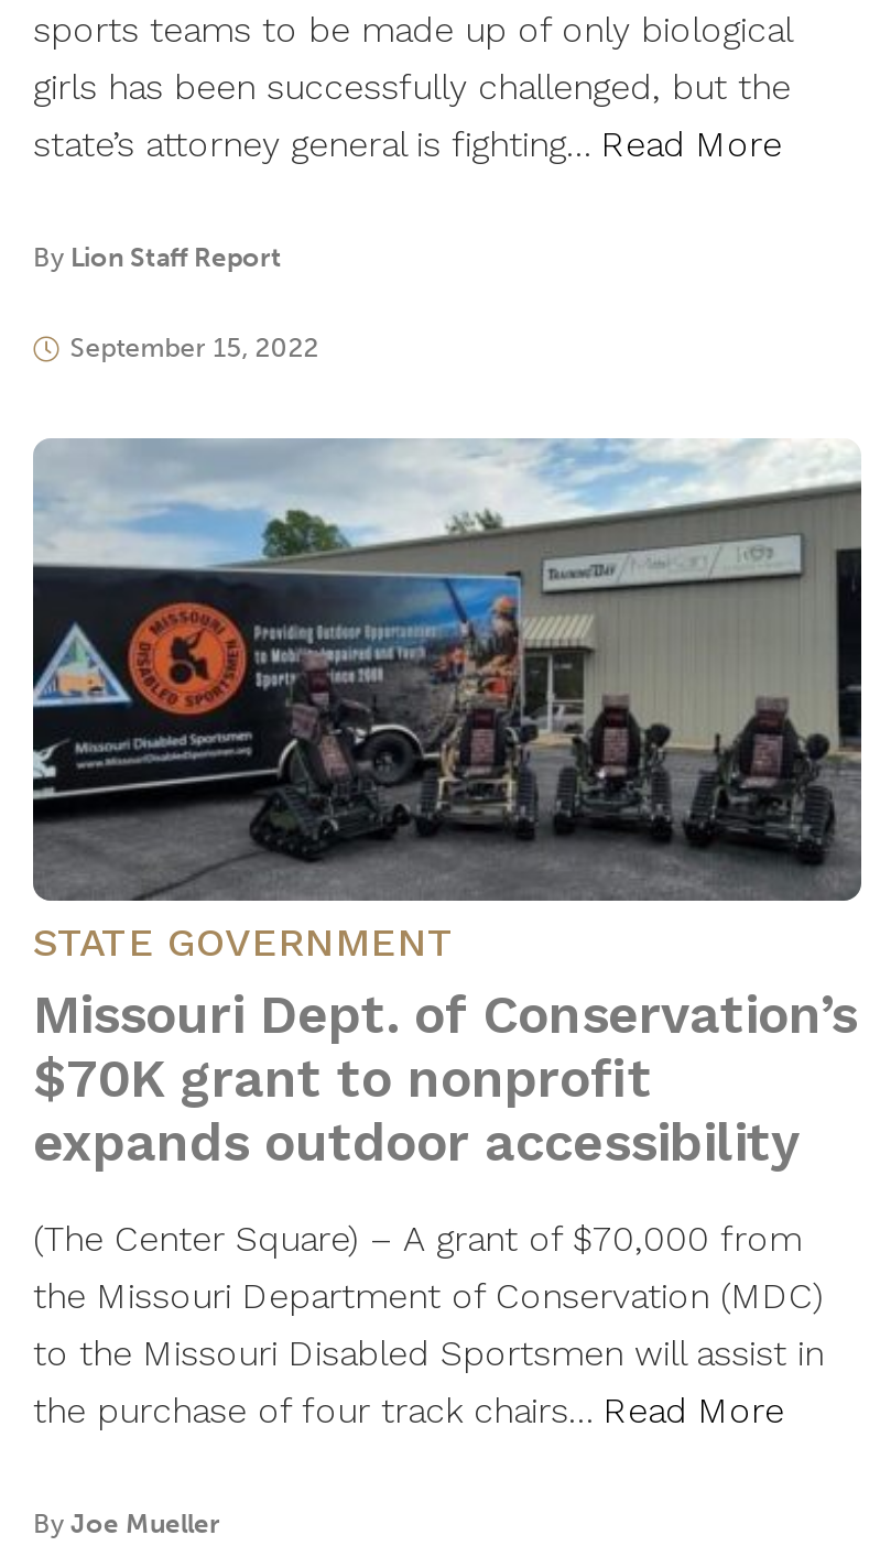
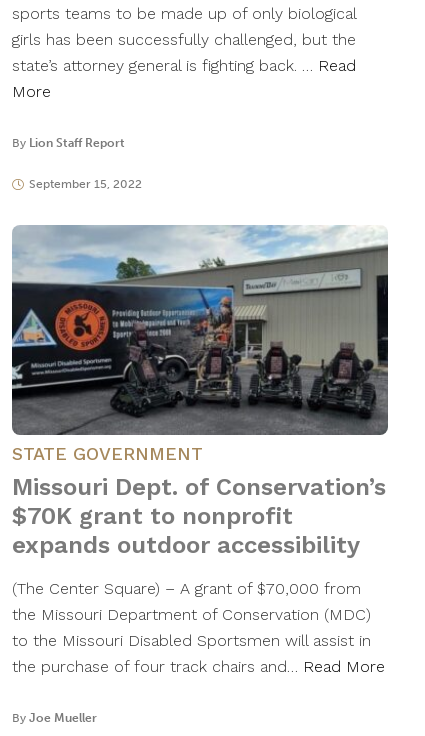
- state’s attorney general is fighting… Read More
+ state’s attorney general is fighting back. … Read
+ More

- the purchase of four track chairs… Read More
+ the purchase of four track chairs and… Read More
